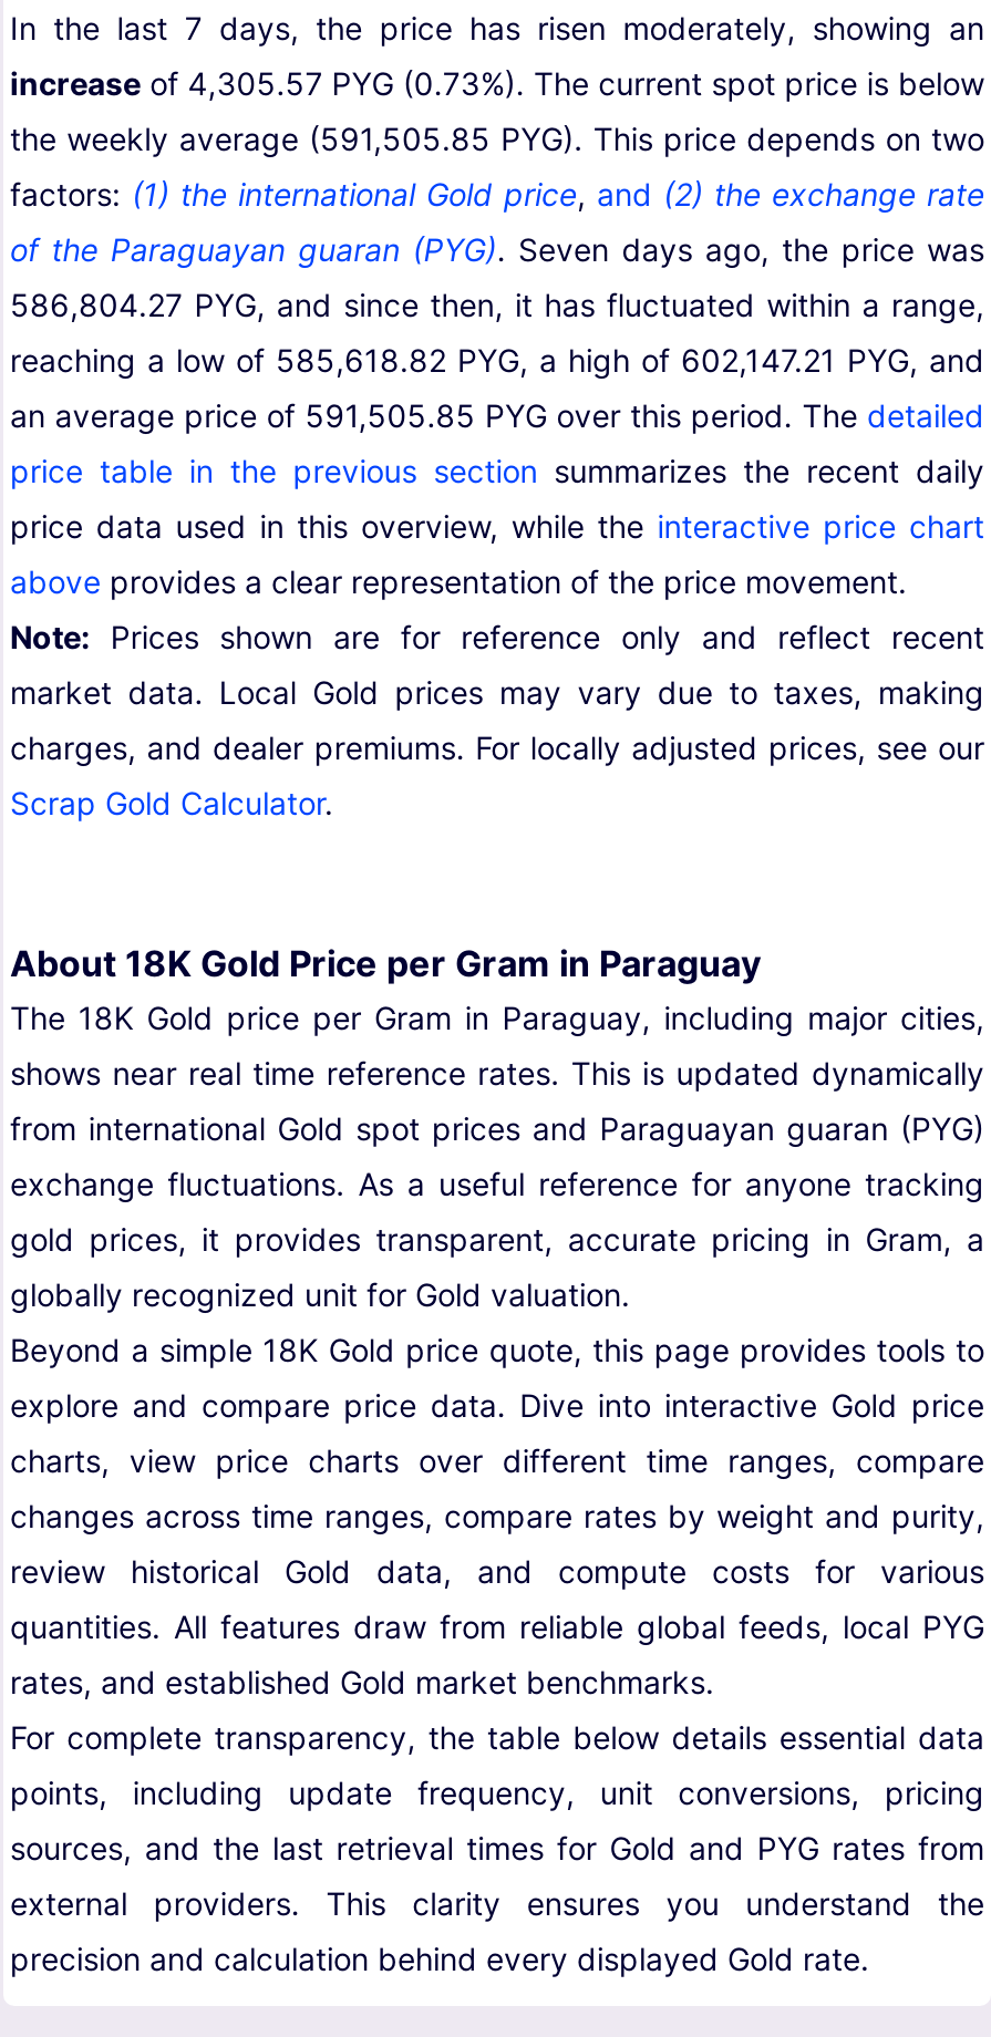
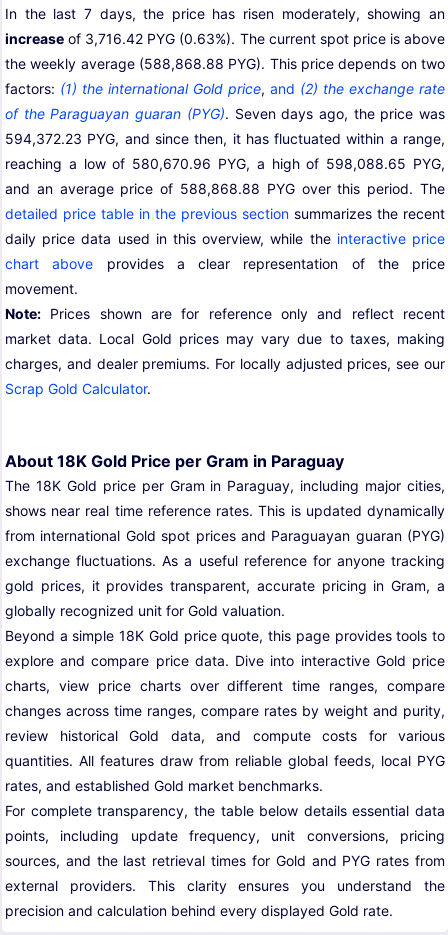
- increase of 4,305.57 PYG (0.73%). The current spot price is below
+ increase of 3,716.42 PYG (0.63%). The current spot price is above

- the weekly average (591,505.85 PYG). This price depends on two
+ the weekly average (588,868.88 PYG). This price depends on two

- 586,804.27 PYG, and since then, it has fluctuated within a range,
- reaching a low of 585,618.82 PYG, a high of 602,147.21 PYG, and
- an average price of 591,505.85 PYG over this period. The detailed
- price table in the previous section summarizes the recent daily
- price data used in this overview, while the interactive price chart
- above provides a clear representation of the price movement.
+ 594,372.23 PYG, and since then, it has fluctuated within a range,
+ reaching a low of 580,670.96 PYG, a high of 598,088.65 PYG,
+ and an average price of 588,868.88 PYG over this period. The
+ detailed price table in the previous section summarizes the recent
+ daily price data used in this overview, while the interactive price
+ chart above provides a clear representation of the price
+ movement.
